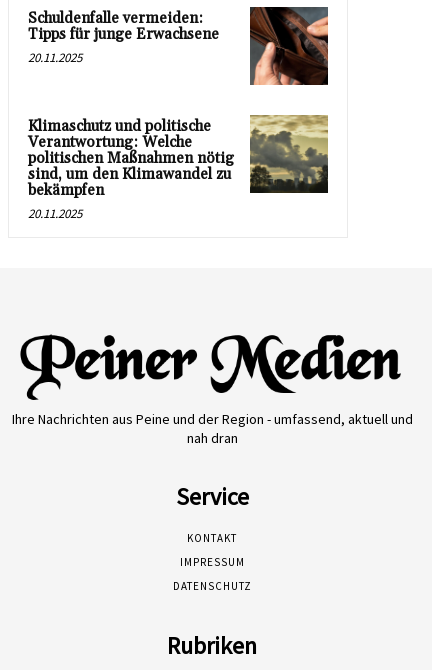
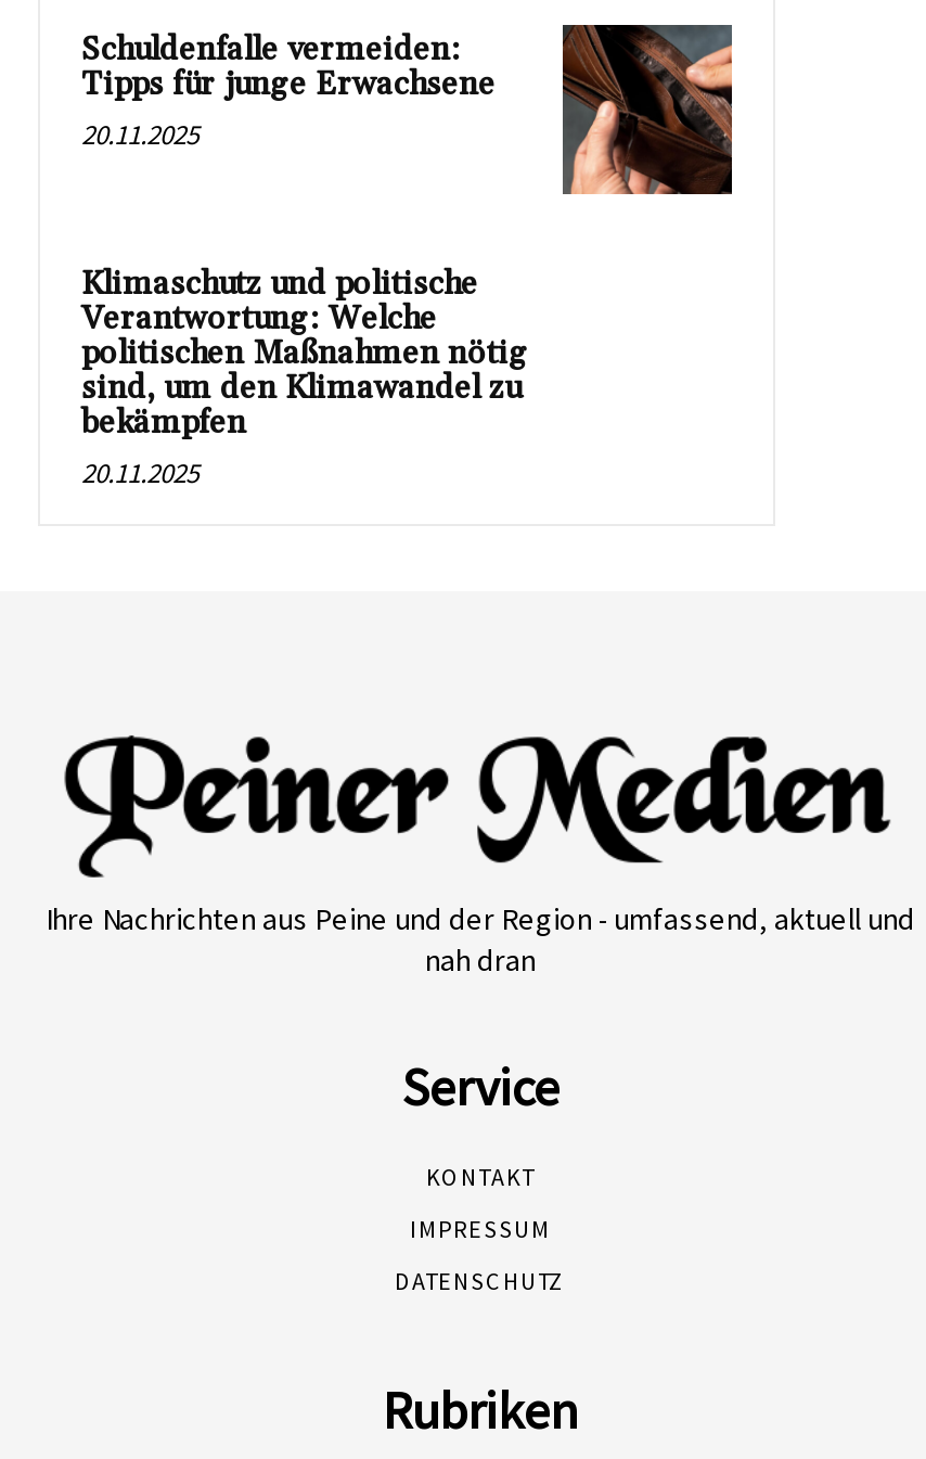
- [image]
